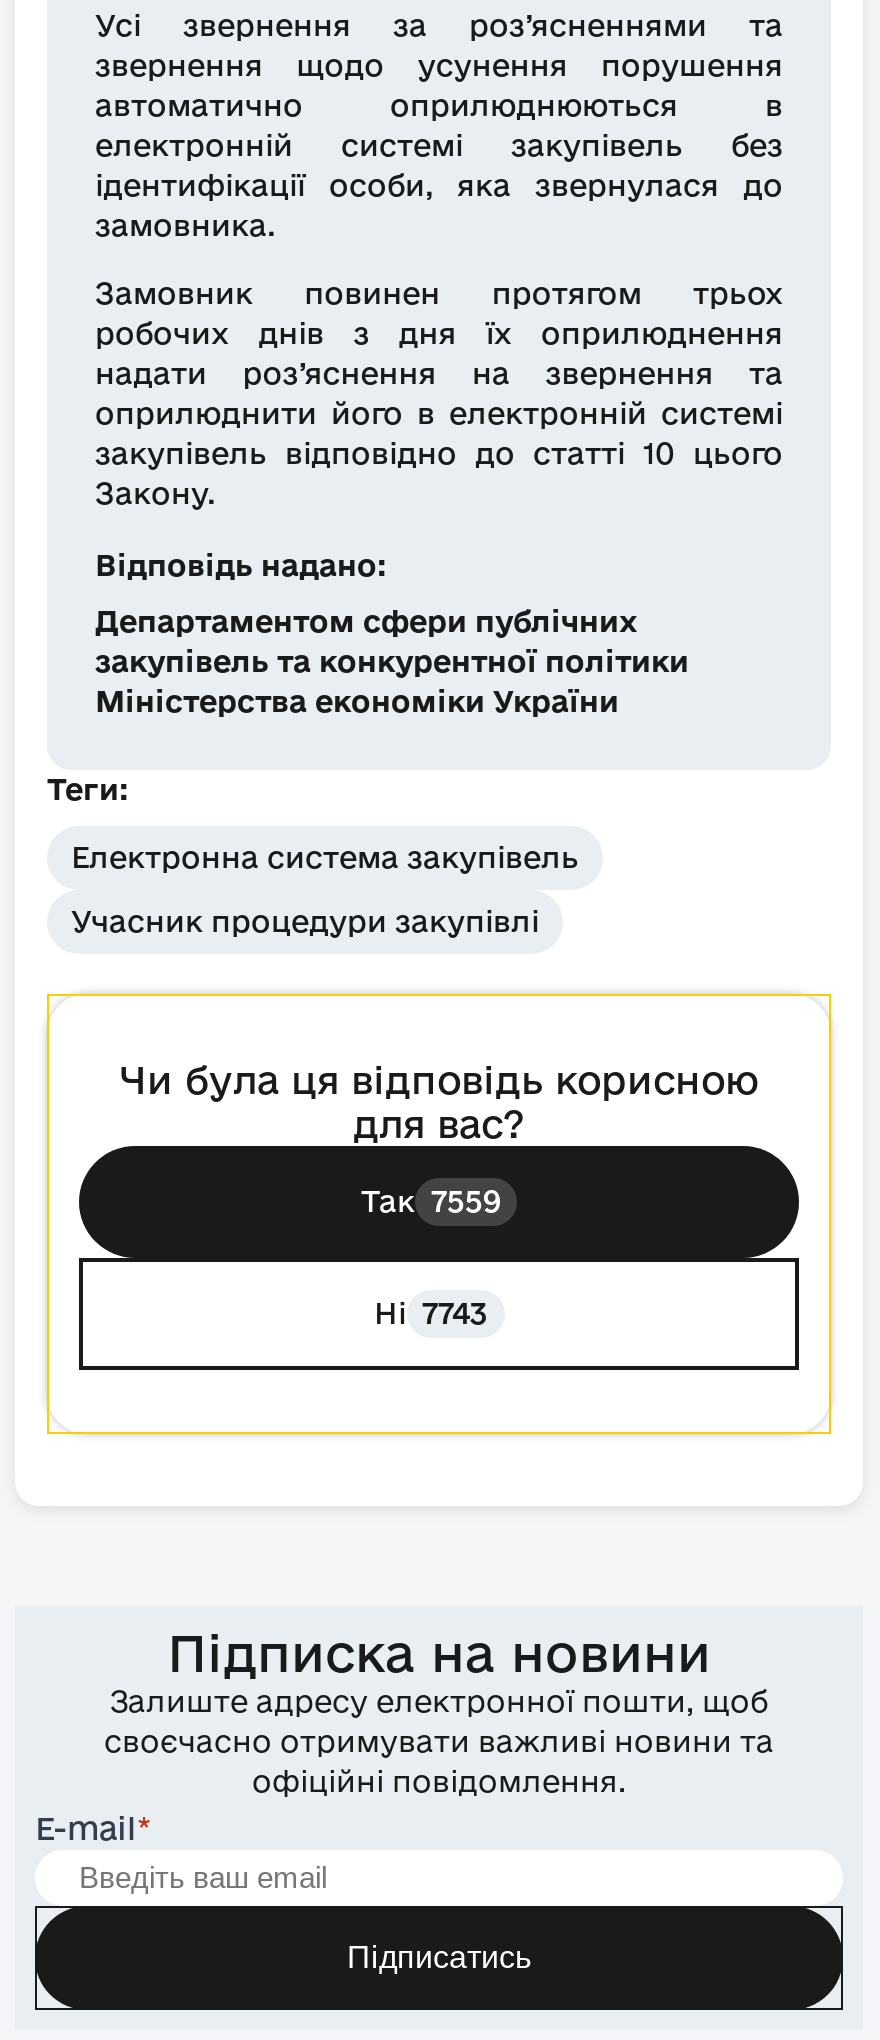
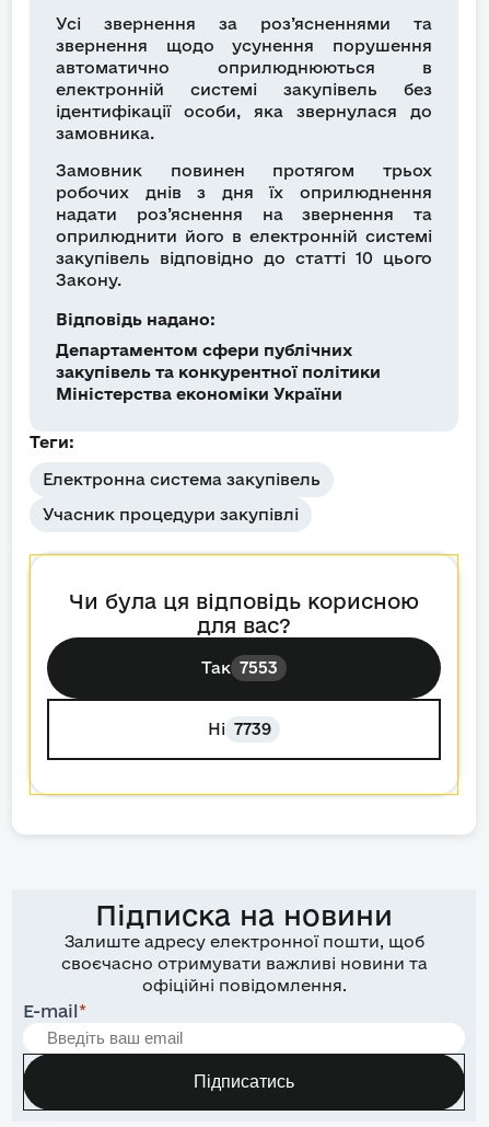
- Так 7559
+ Так 7553

- Ні 7743
+ Ні 7739
